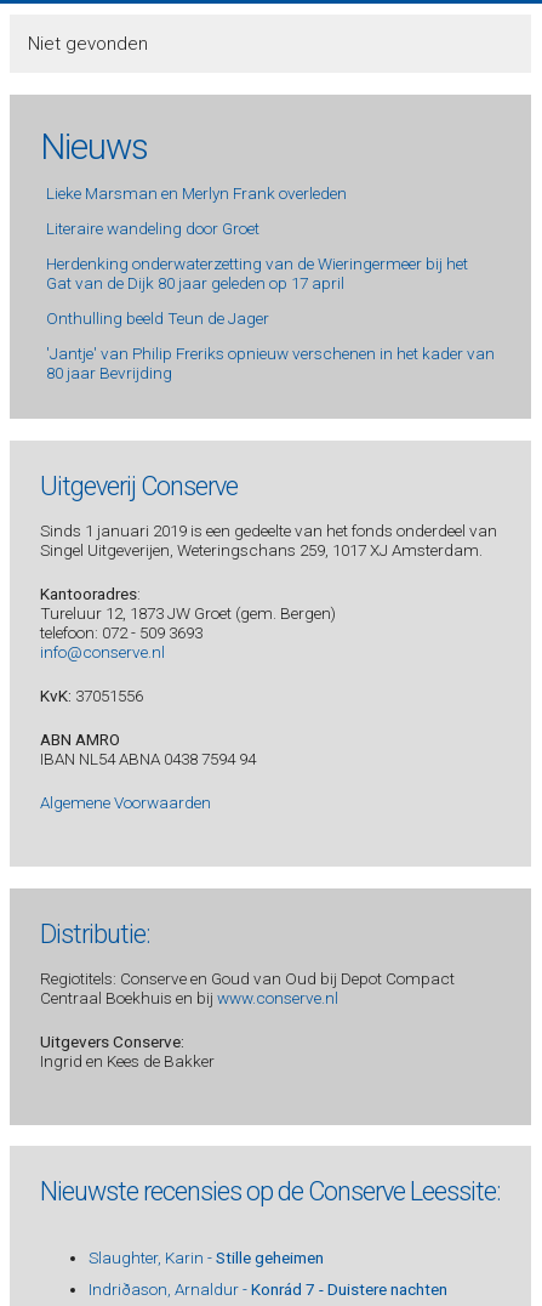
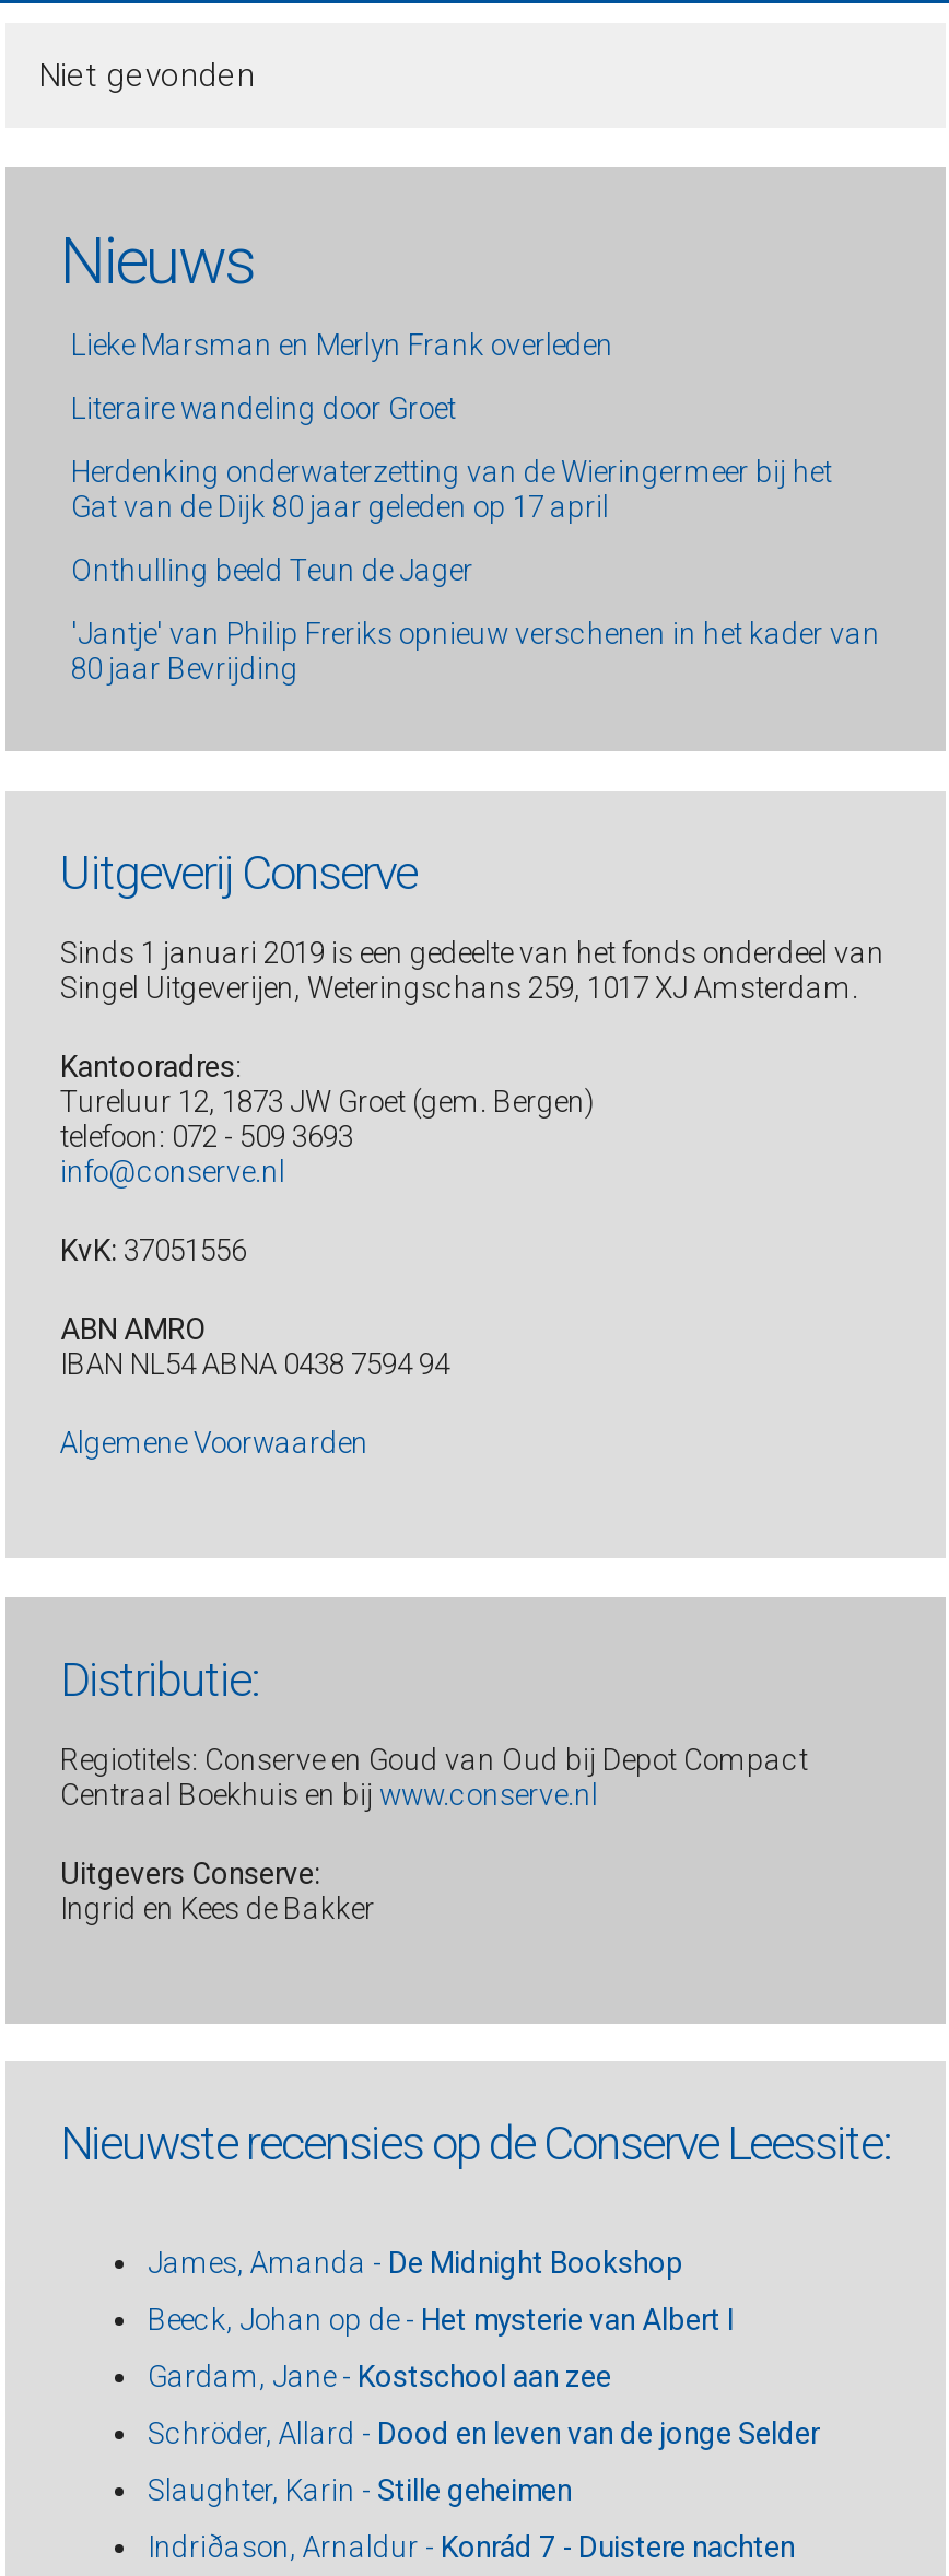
+ James, Amanda - De Midnight Bookshop
+ Beeck, Johan op de - Het mysterie van Albert I
+ Gardam, Jane - Kostschool aan zee
+ Schröder, Allard - Dood en leven van de jonge Selder
